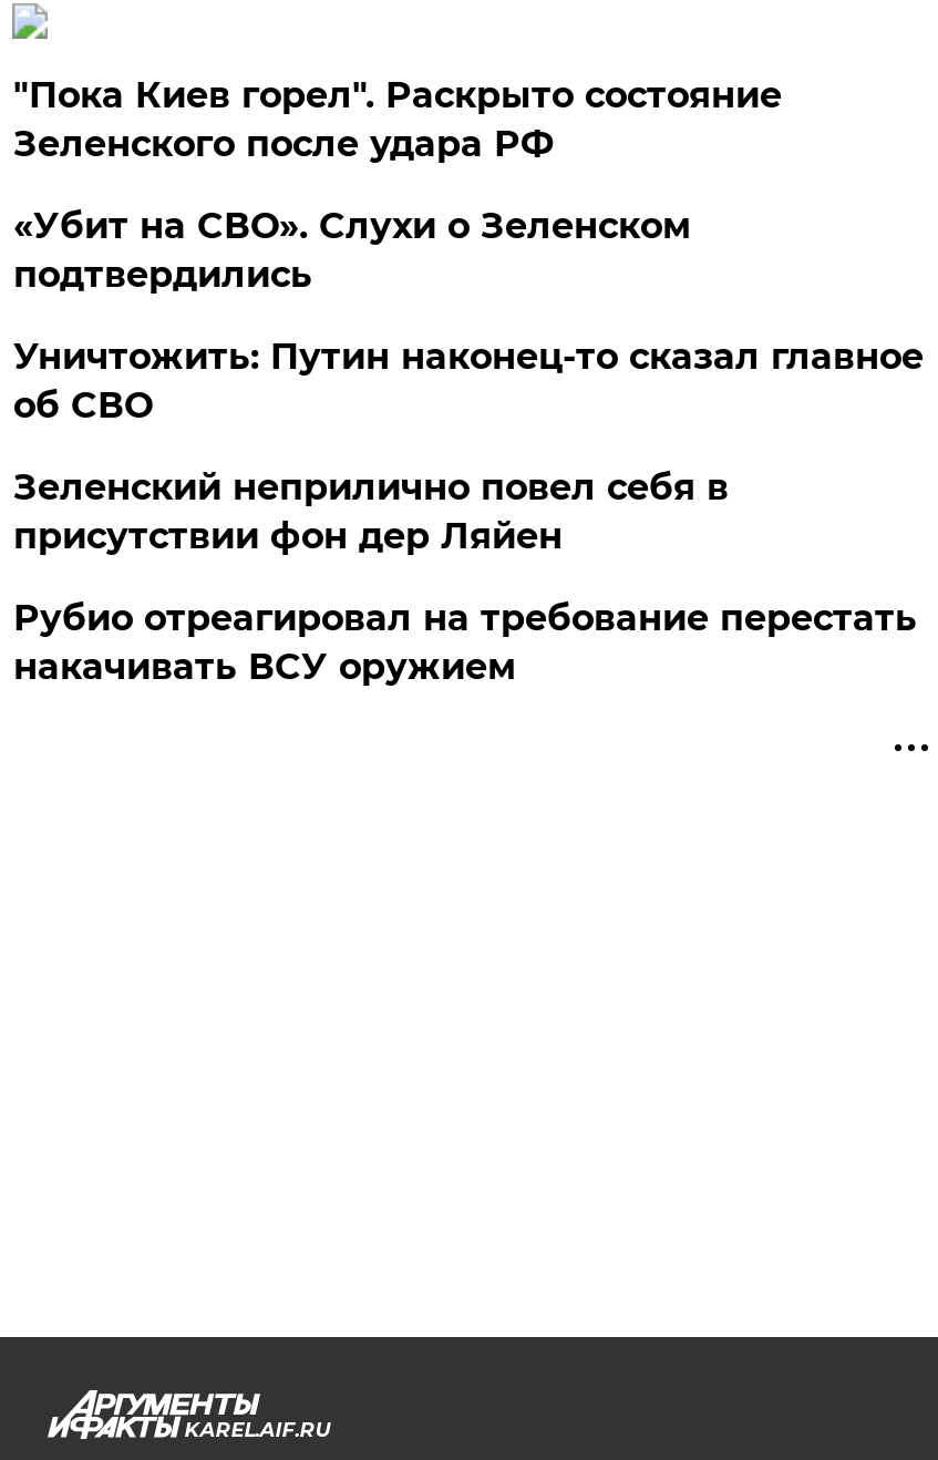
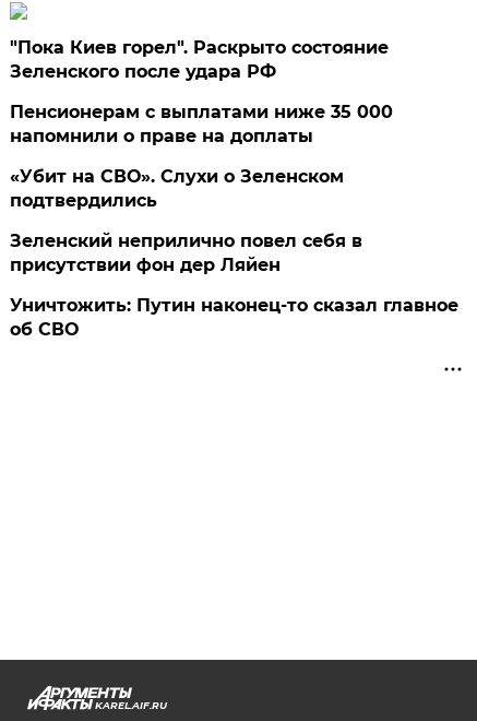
+ Пенсионерам с выплатами ниже 35 000
+ напомнили о праве на доплаты

moved down: «Убит на СВО». Слухи о Зеленском | подтвердились

moved down: Уничтожить: Путин наконец-то сказал главное | об СВО

- Рубио отреагировал на требование перестать
- накачивать ВСУ оружием
